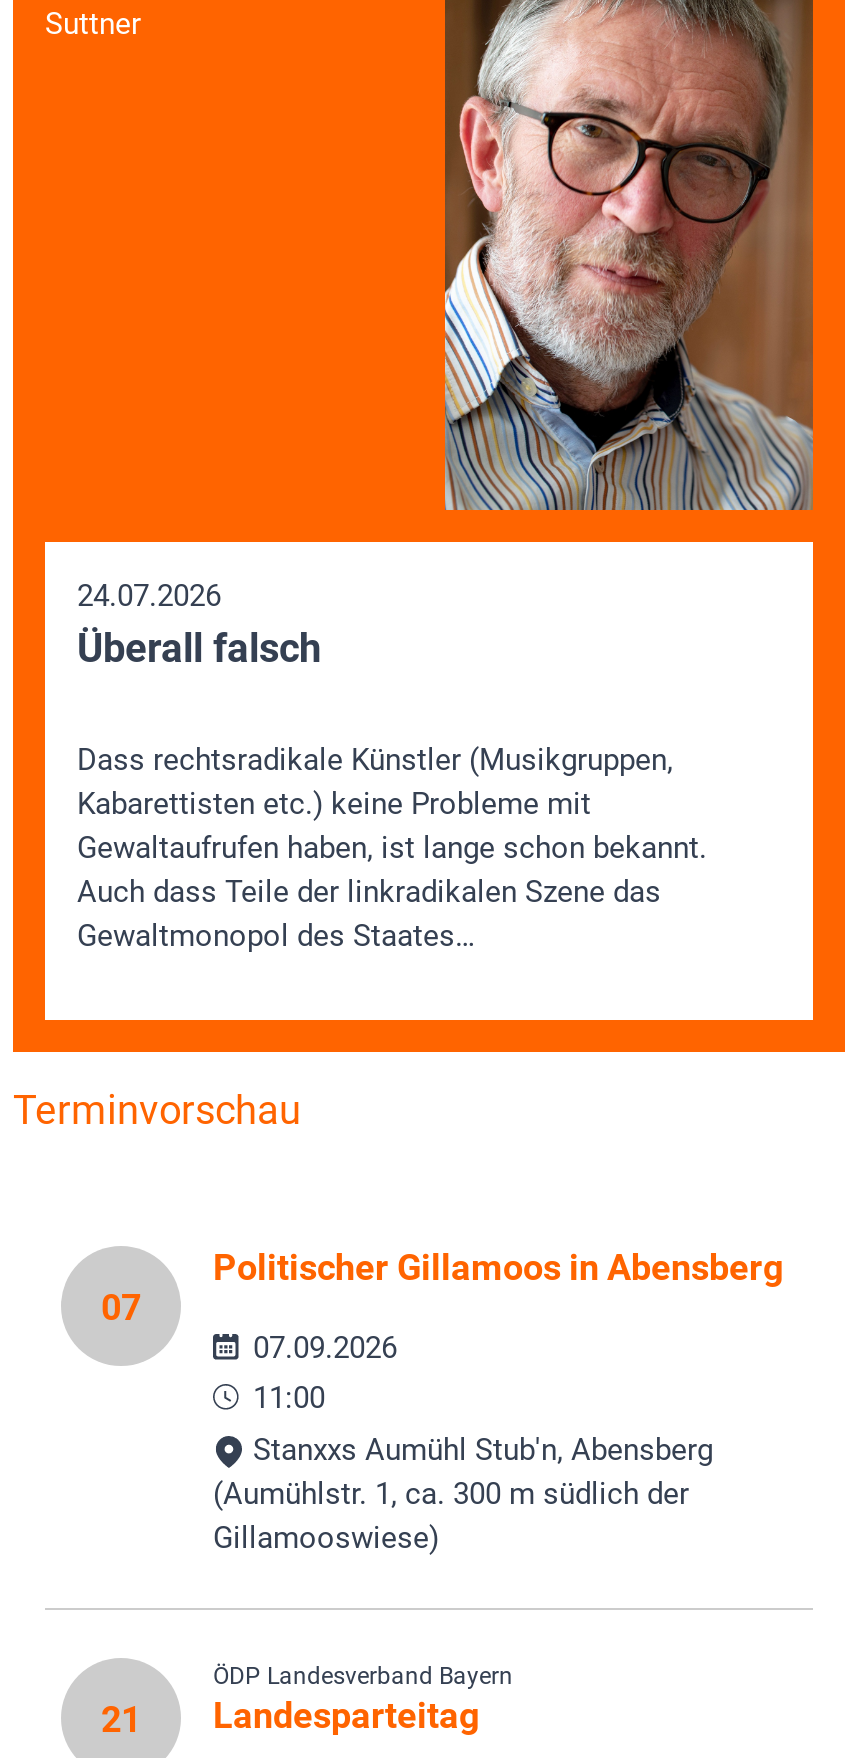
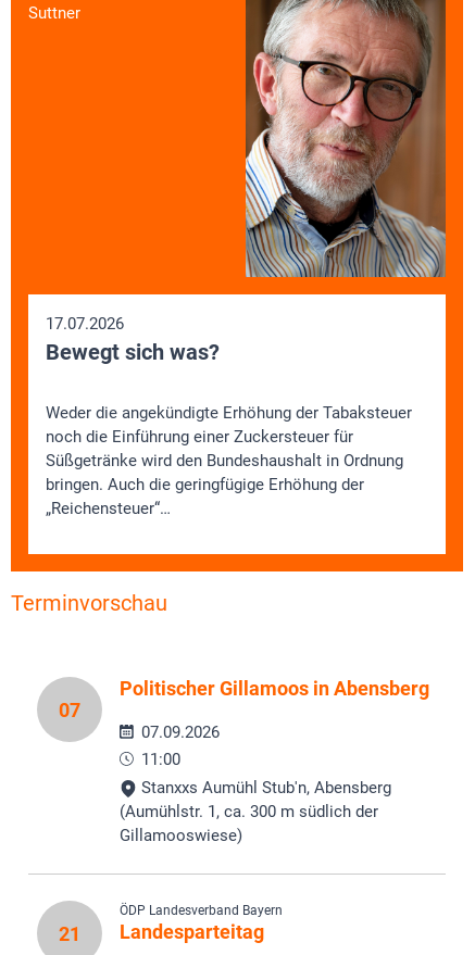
- 24.07.2026
- Überall falsch
+ 17.07.2026
+ Bewegt sich was?

- Dass rechtsradikale Künstler (Musikgruppen,
- Kabarettisten etc.) keine Probleme mit
- Gewaltaufrufen haben, ist lange schon bekannt.
- Auch dass Teile der linkradikalen Szene das
- Gewaltmonopol des Staates…
+ Weder die angekündigte Erhöhung der Tabaksteuer
+ noch die Einführung einer Zuckersteuer für
+ Süßgetränke wird den Bundeshaushalt in Ordnung
+ bringen. Auch die geringfügige Erhöhung der
+ „Reichensteuer“…
